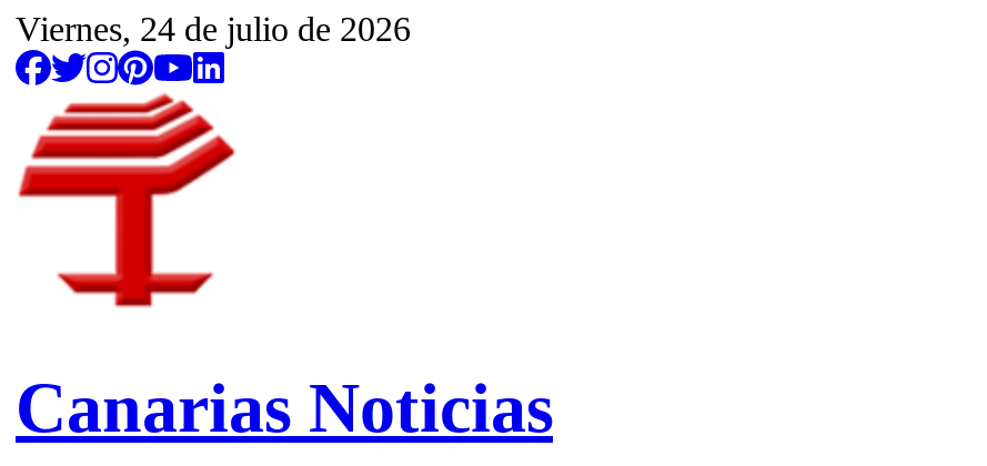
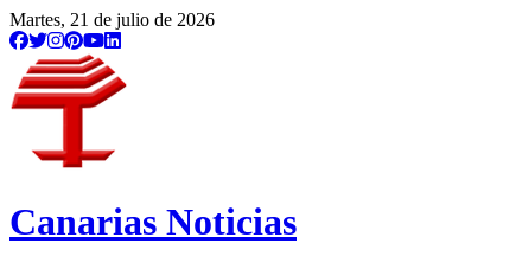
- Viernes, 24 de julio de 2026
+ Martes, 21 de julio de 2026
